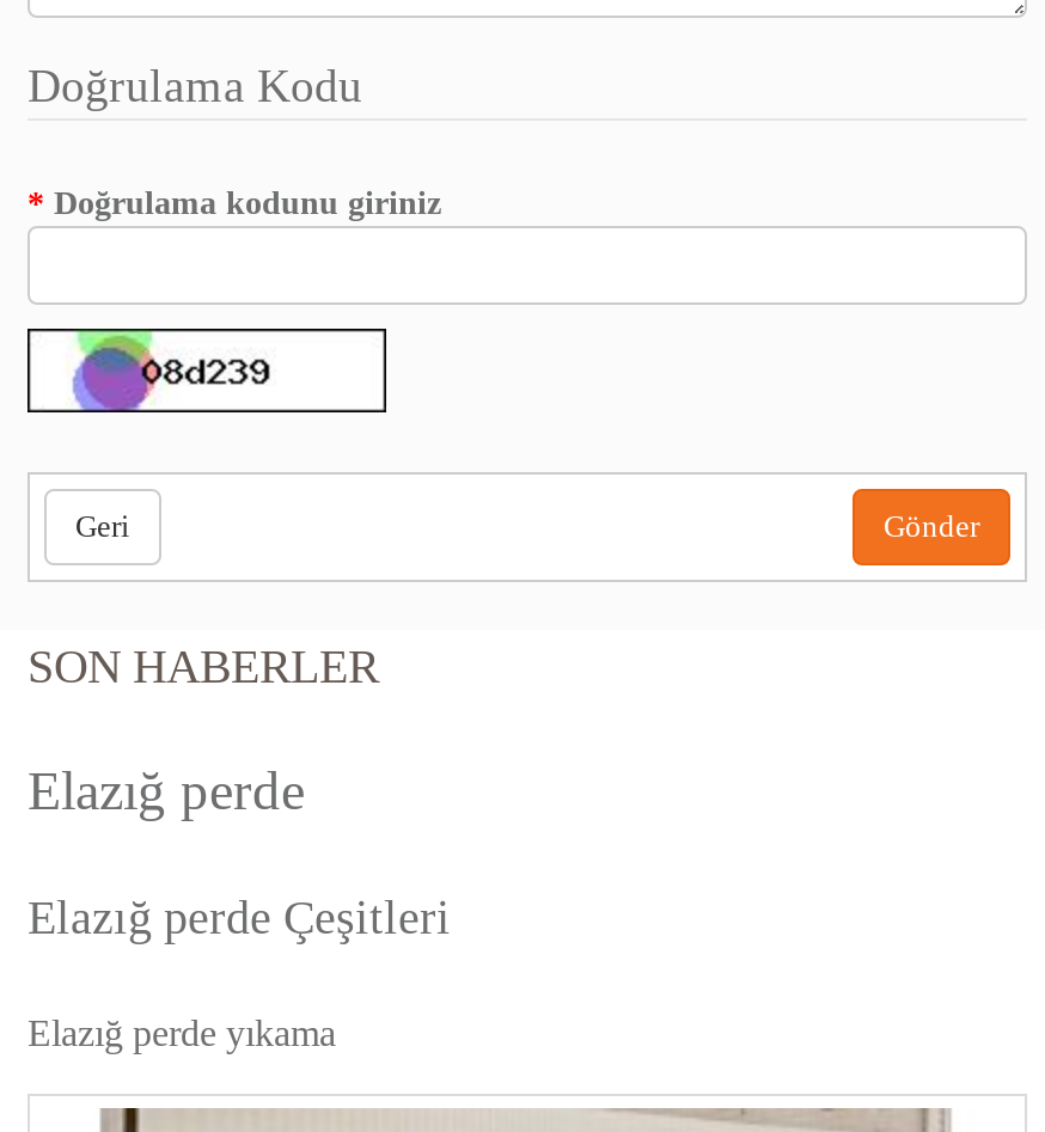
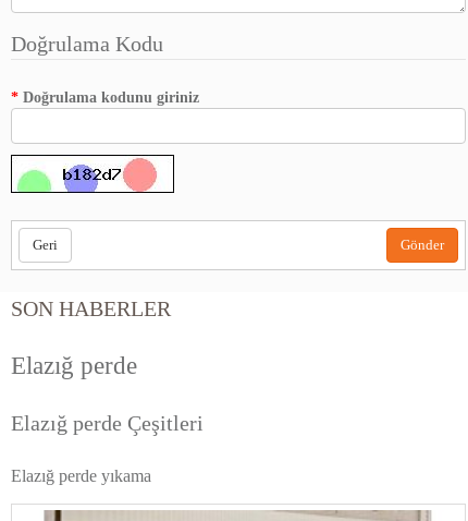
- [image]
+ [image]
